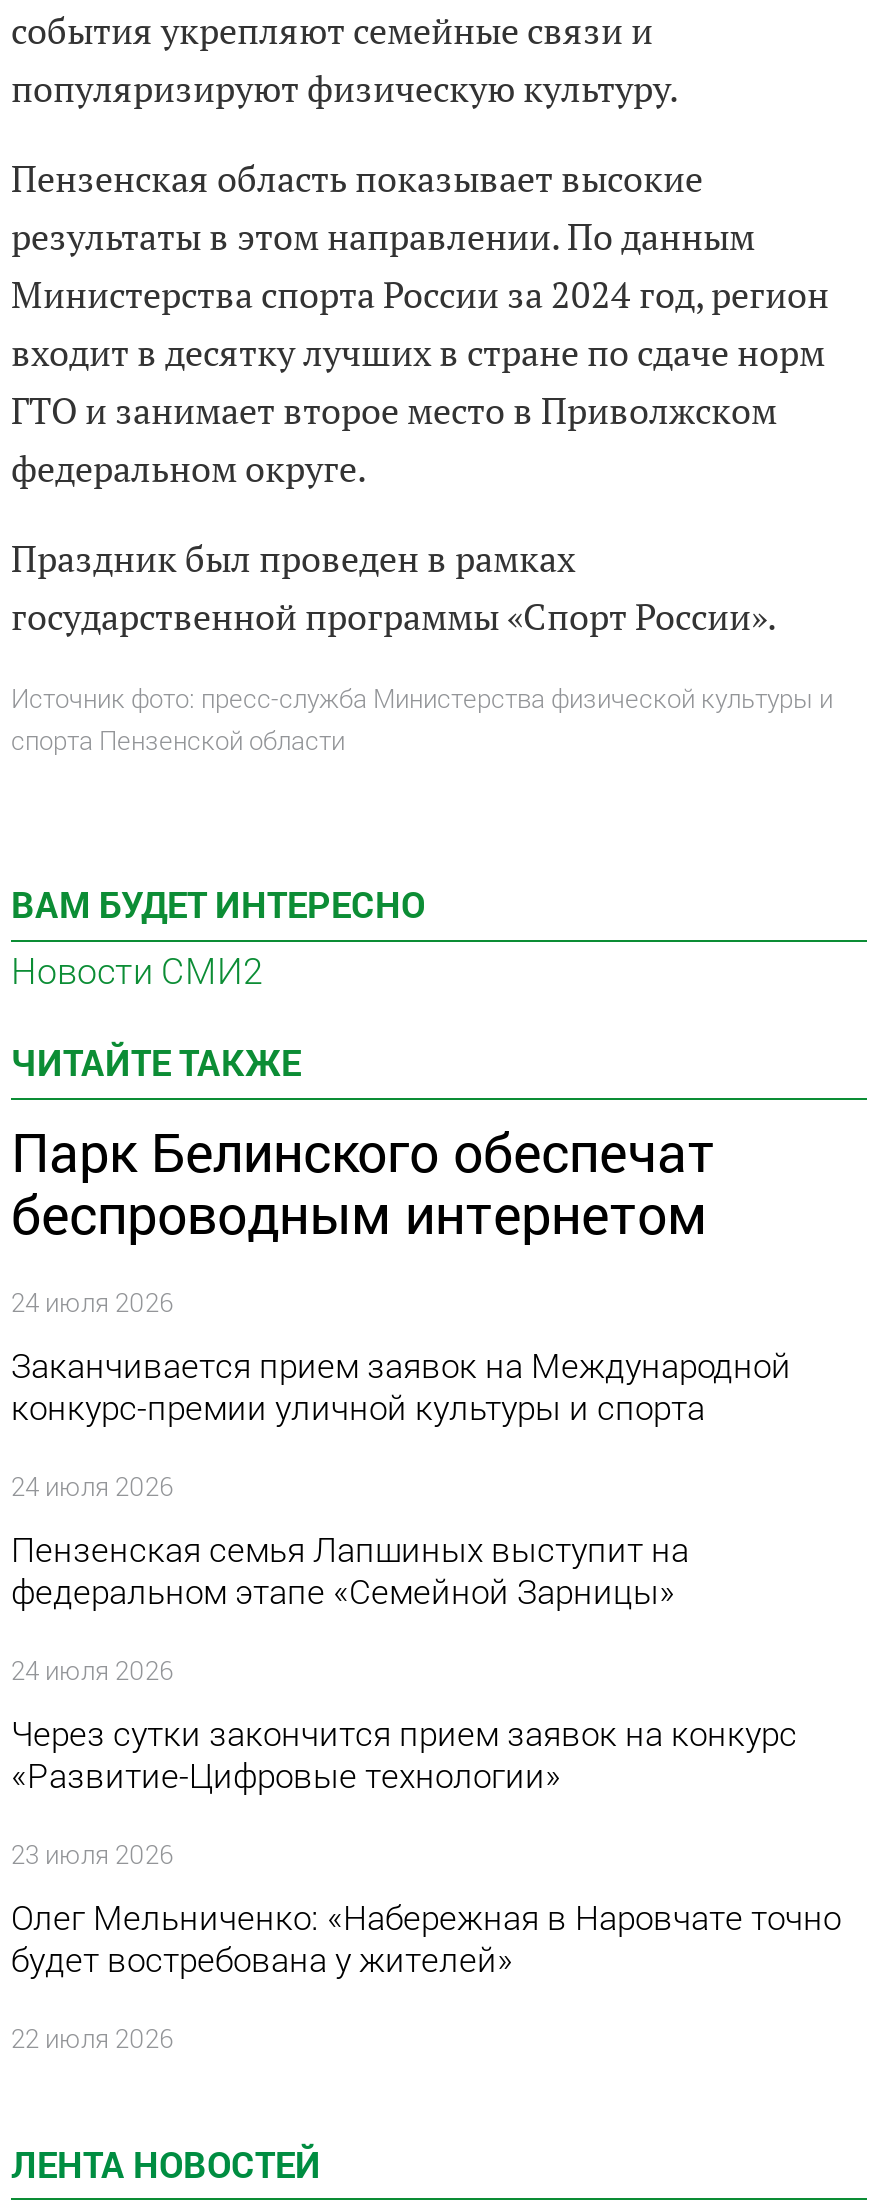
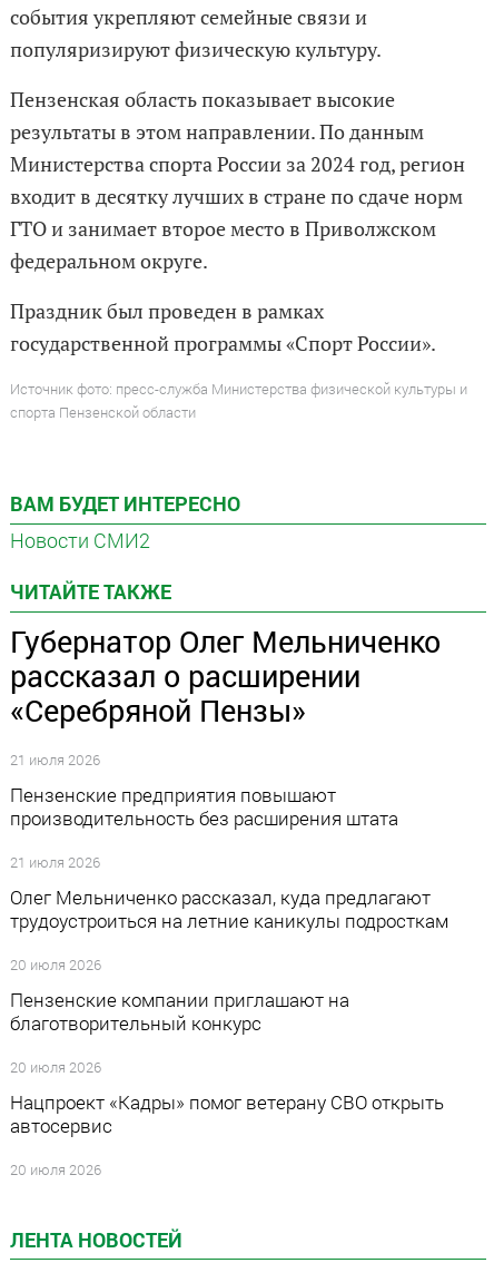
- Парк Белинского обеспечат
- беспроводным интернетом
+ Губернатор Олег Мельниченко
+ рассказал о расширении
+ «Серебряной Пензы»

- 24 июля 2026
+ 21 июля 2026

- Заканчивается прием заявок на Международной
- конкурс-премии уличной культуры и спорта
+ Пензенские предприятия повышают
+ производительность без расширения штата

- 24 июля 2026
+ 21 июля 2026

- Пензенская семья Лапшиных выступит на
- федеральном этапе «Семейной Зарницы»
+ Олег Мельниченко рассказал, куда предлагают
+ трудоустроиться на летние каникулы подросткам

- 24 июля 2026
+ 20 июля 2026

- Через сутки закончится прием заявок на конкурс
- «Развитие-Цифровые технологии»
+ Пензенские компании приглашают на
+ благотворительный конкурс

- 23 июля 2026
+ 20 июля 2026

- Олег Мельниченко: «Набережная в Наровчате точно
- будет востребована у жителей»
+ Нацпроект «Кадры» помог ветерану СВО открыть
+ автосервис

- 22 июля 2026
+ 20 июля 2026
